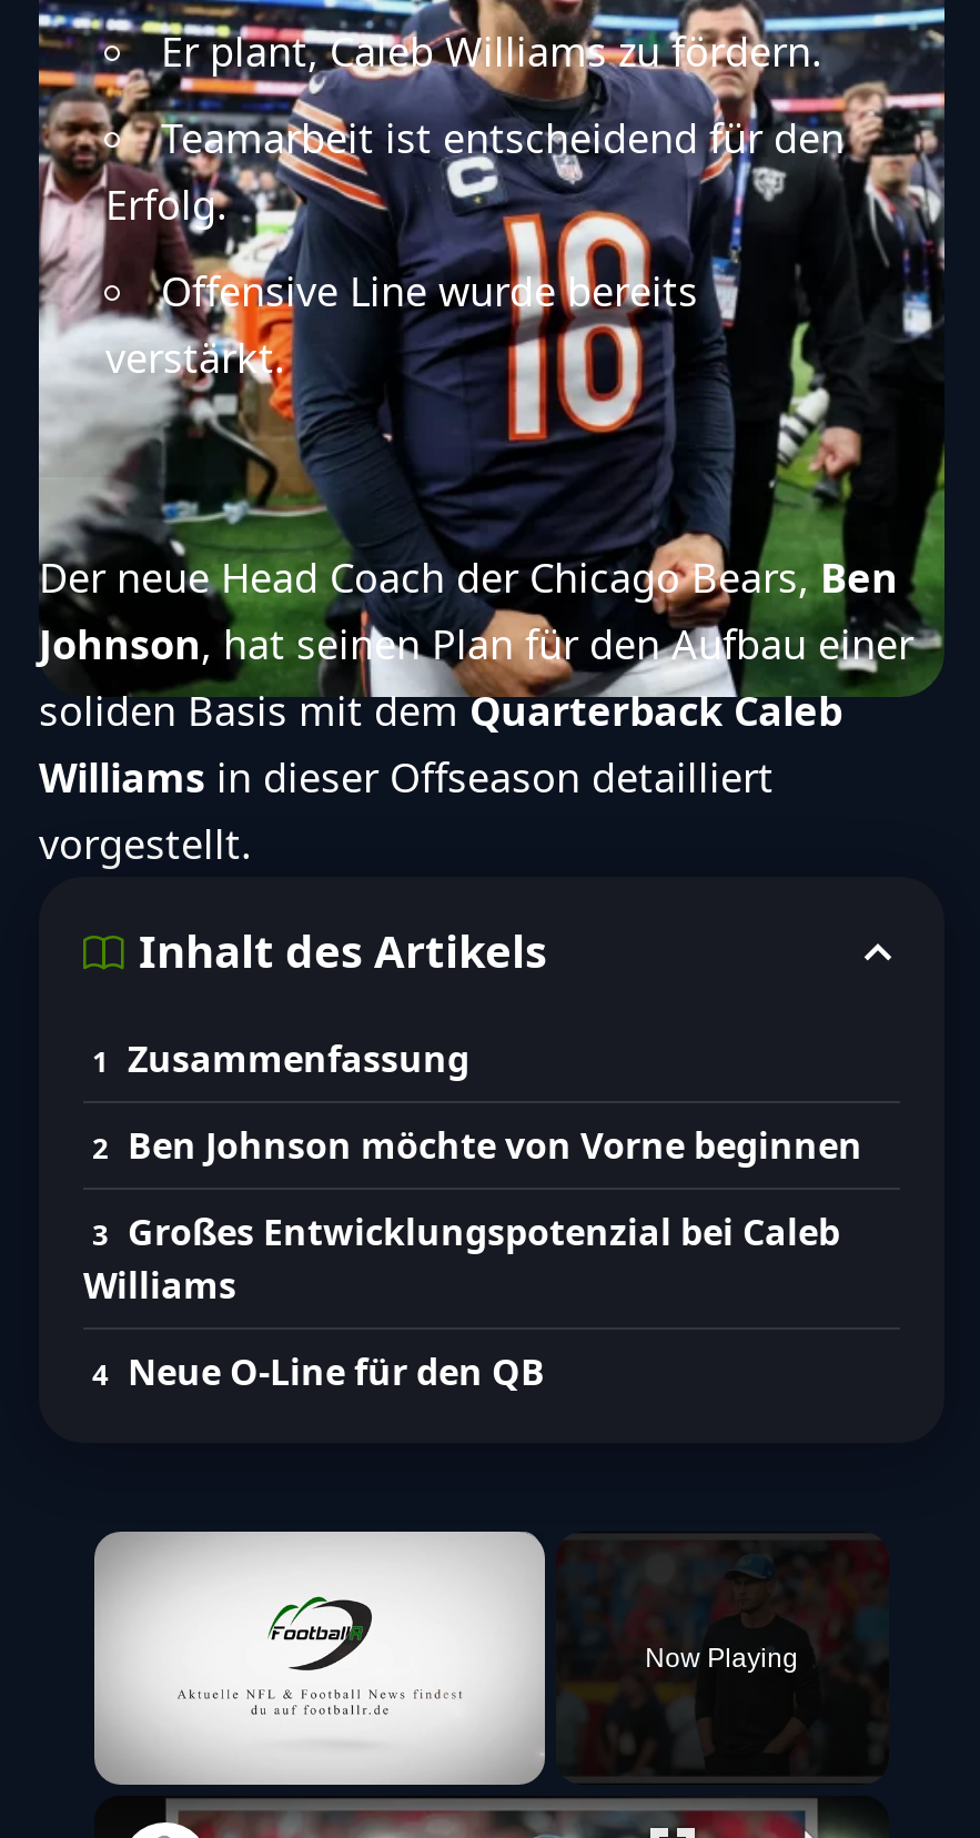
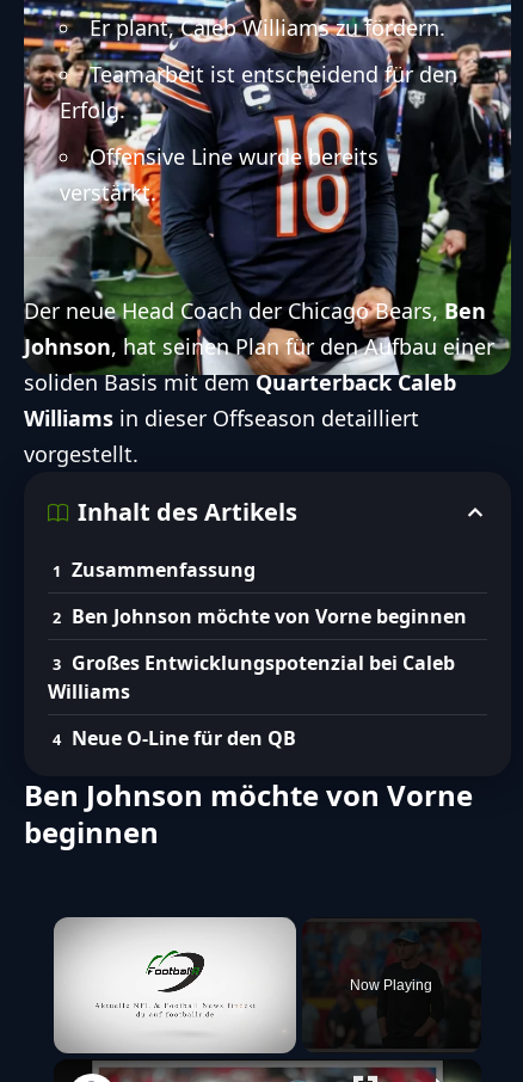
+ Ben Johnson möchte von Vorne
+ beginnen
